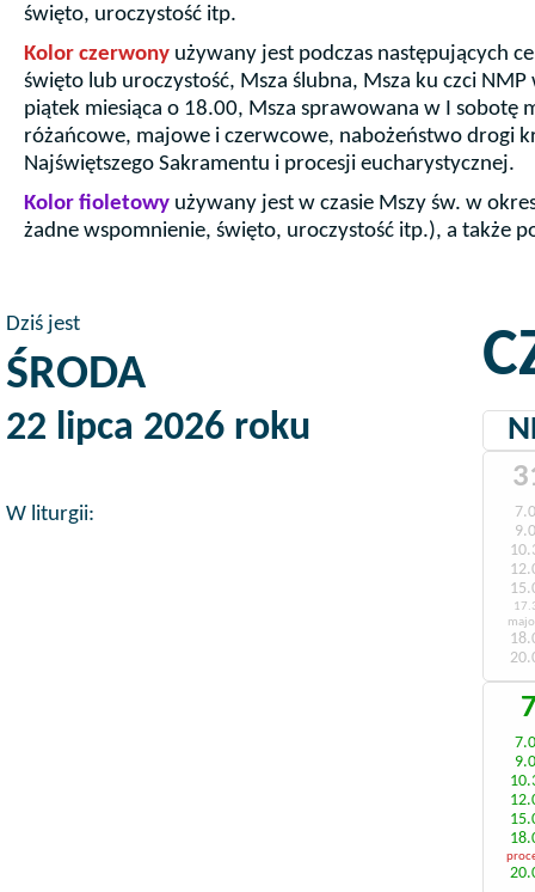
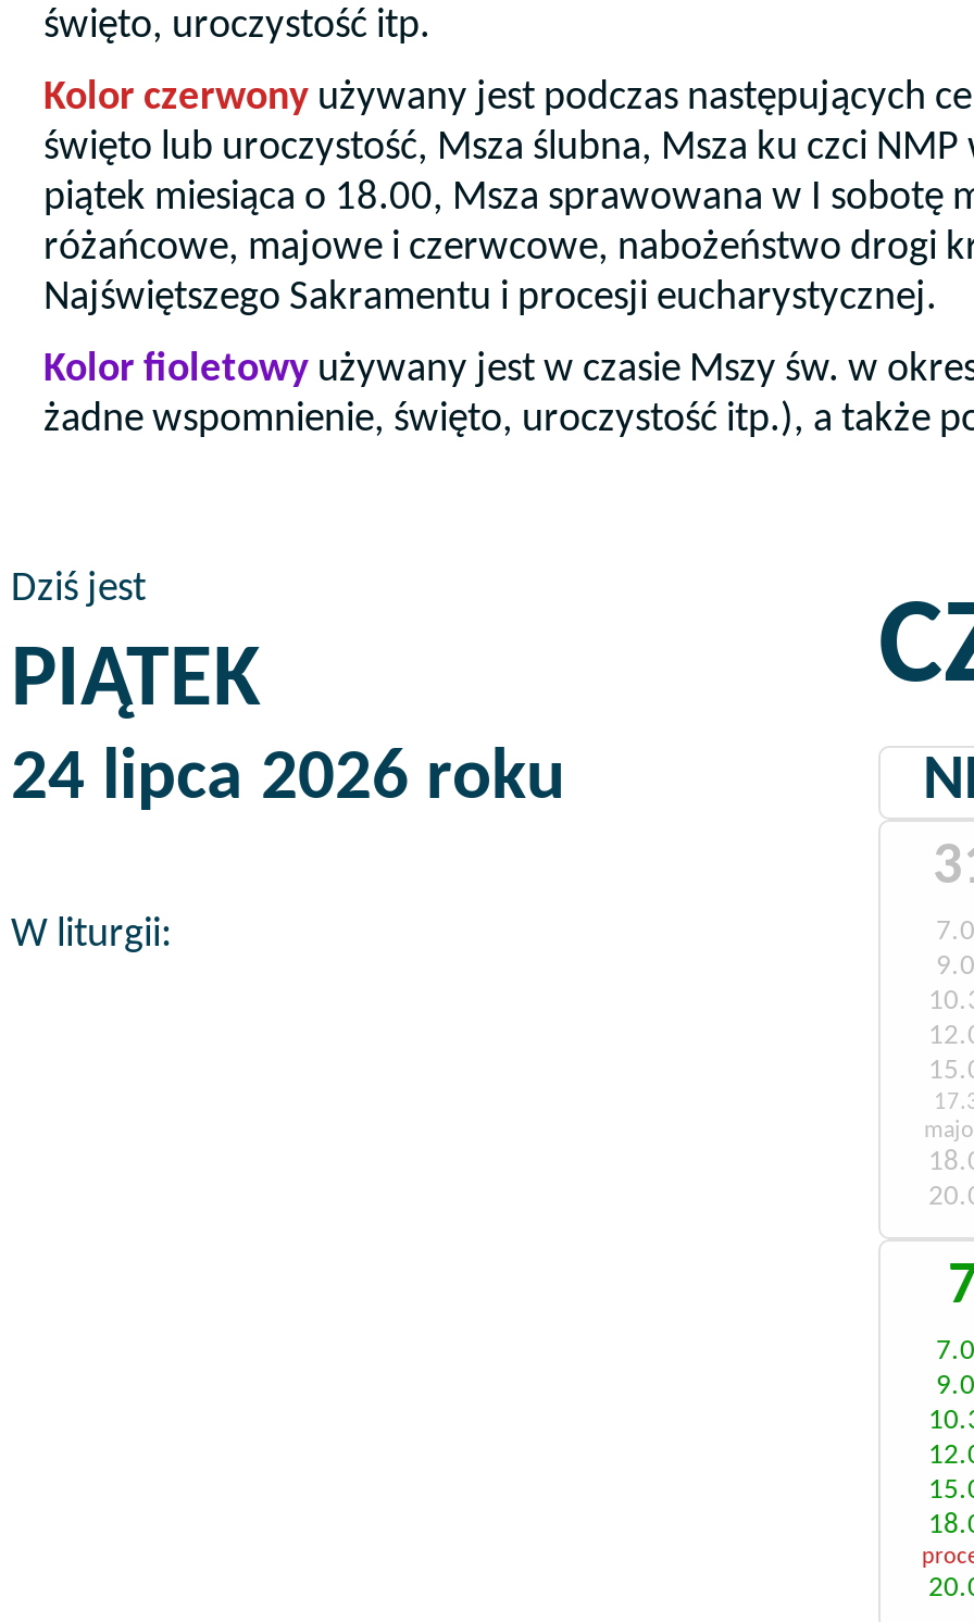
- ŚRODA
- 22 lipca 2026 roku
+ PIĄTEK
+ 24 lipca 2026 roku
